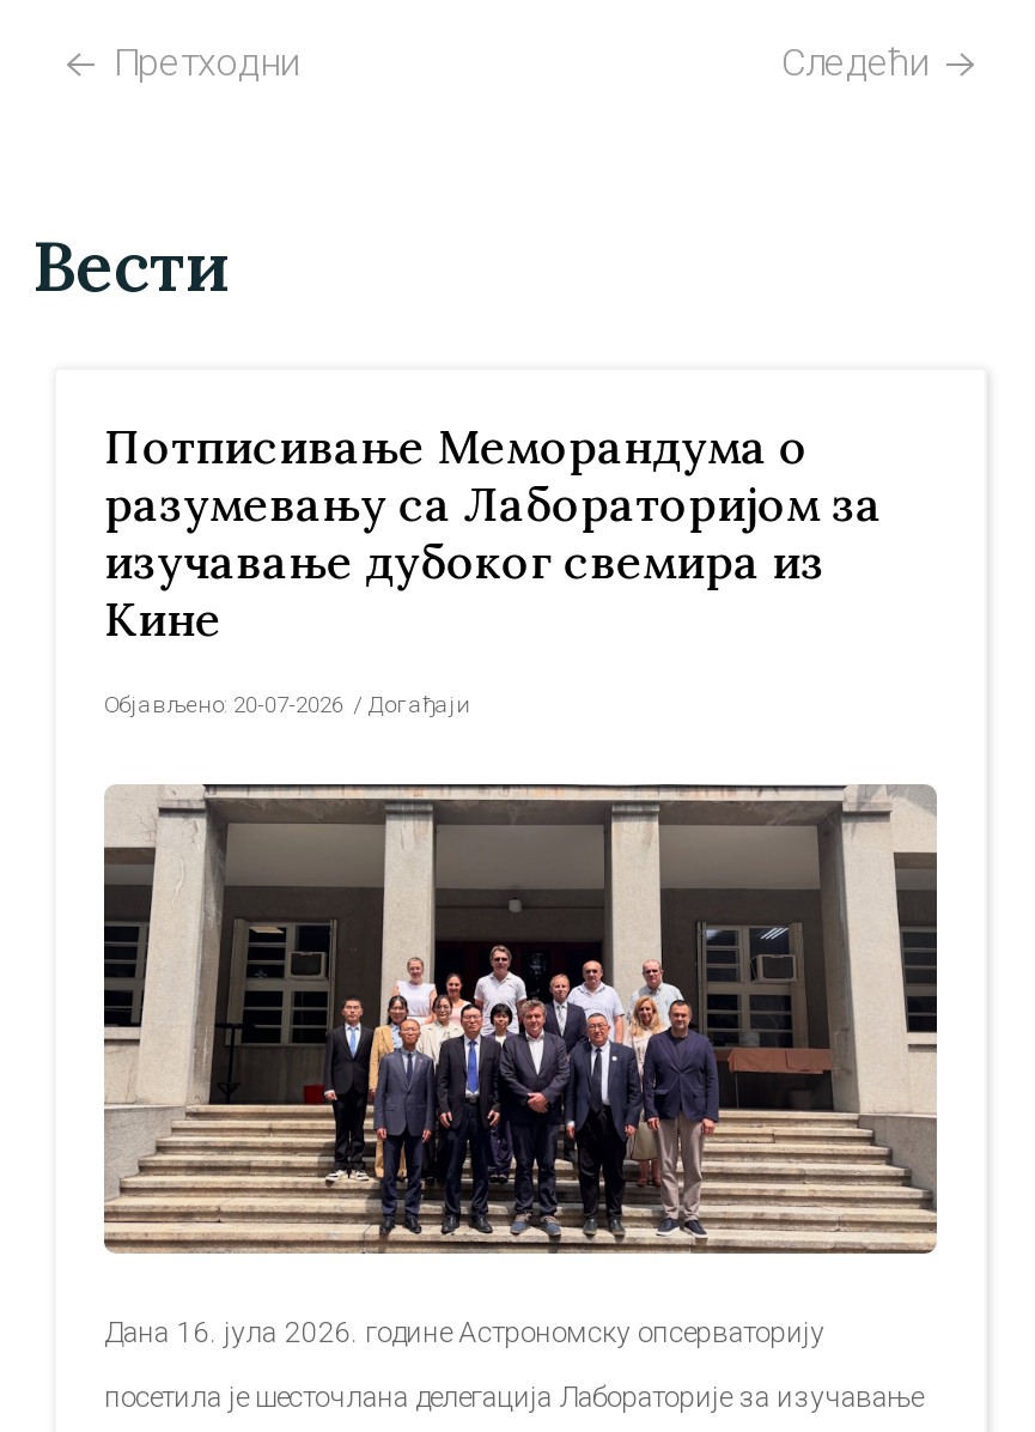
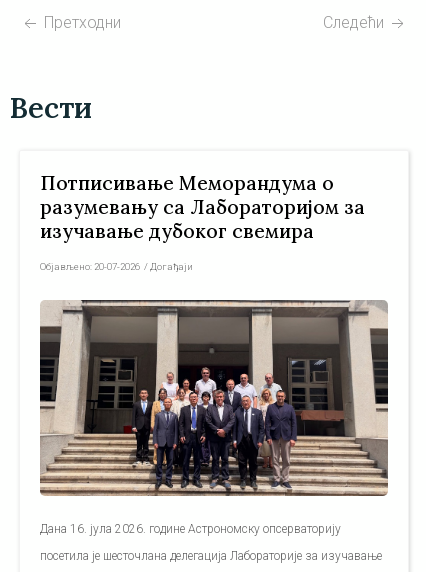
- изучавање дубоког свемира из
- Кине
+ изучавање дубоког свемира
